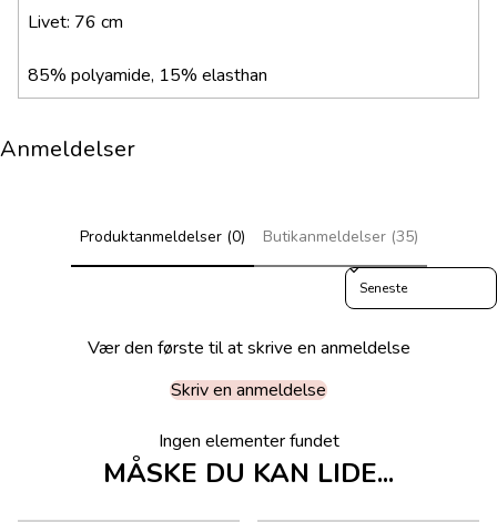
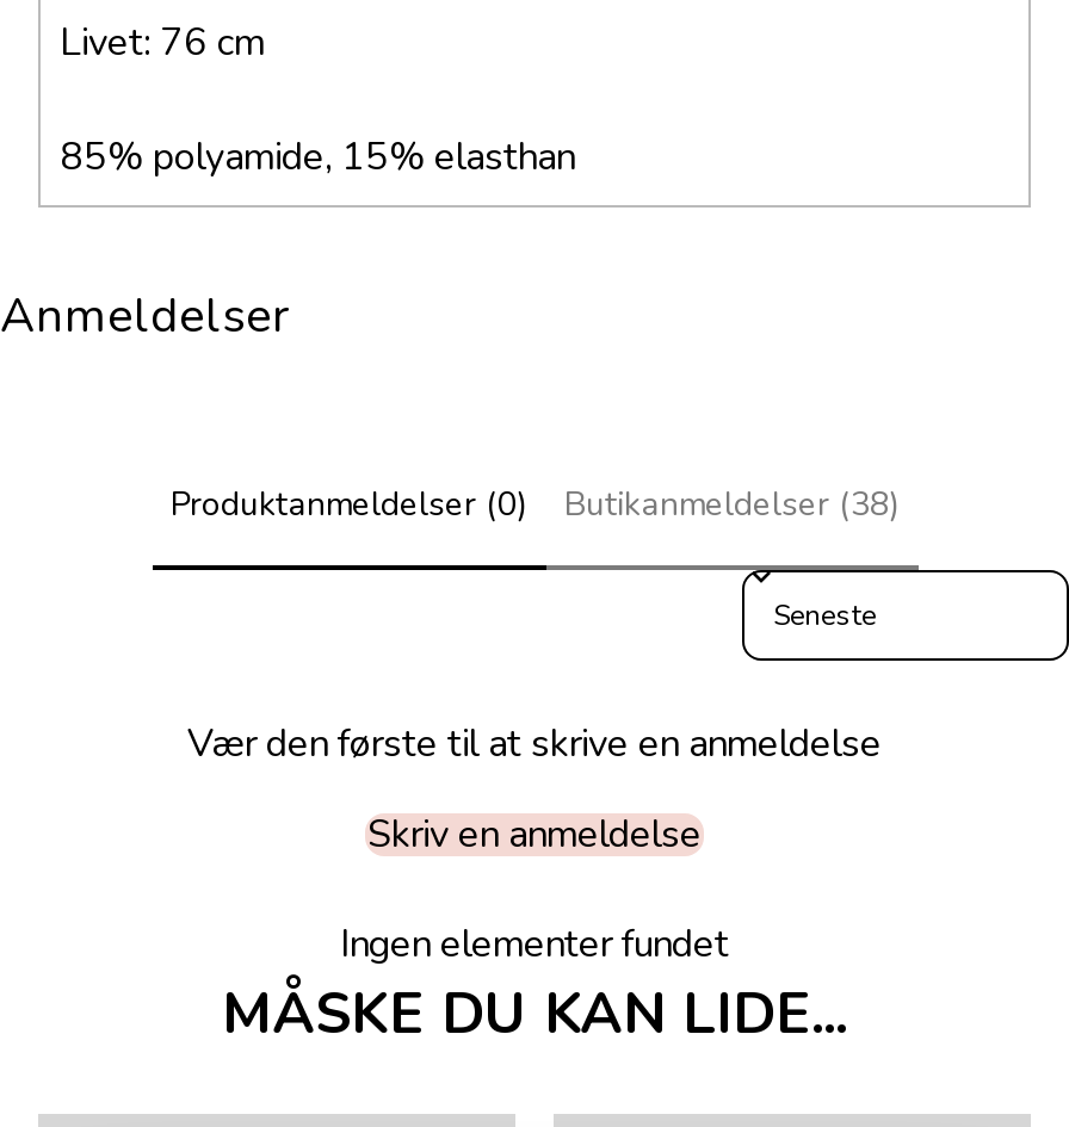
- Butikanmeldelser (35)
+ Butikanmeldelser (38)
